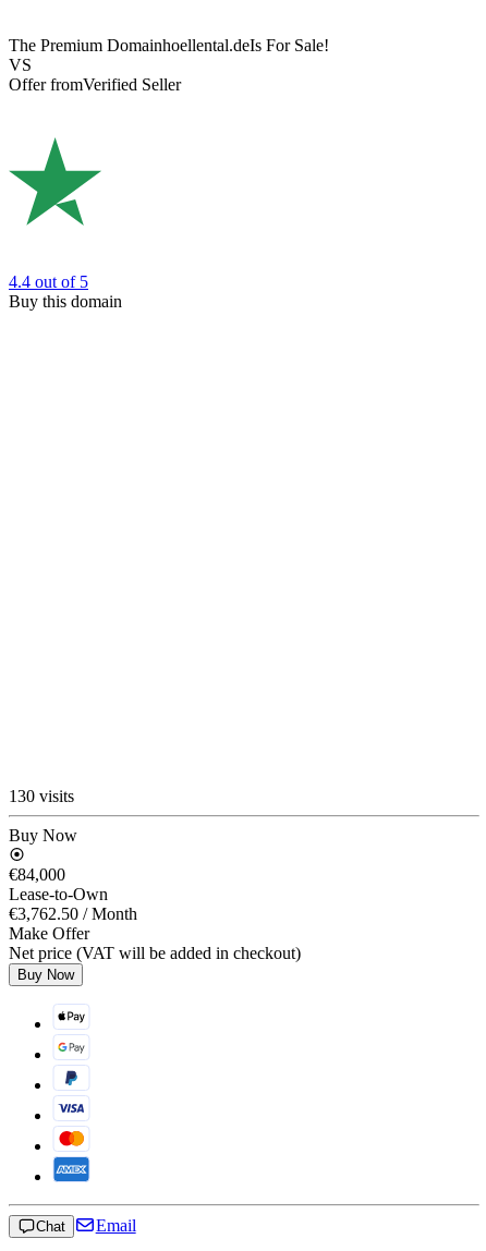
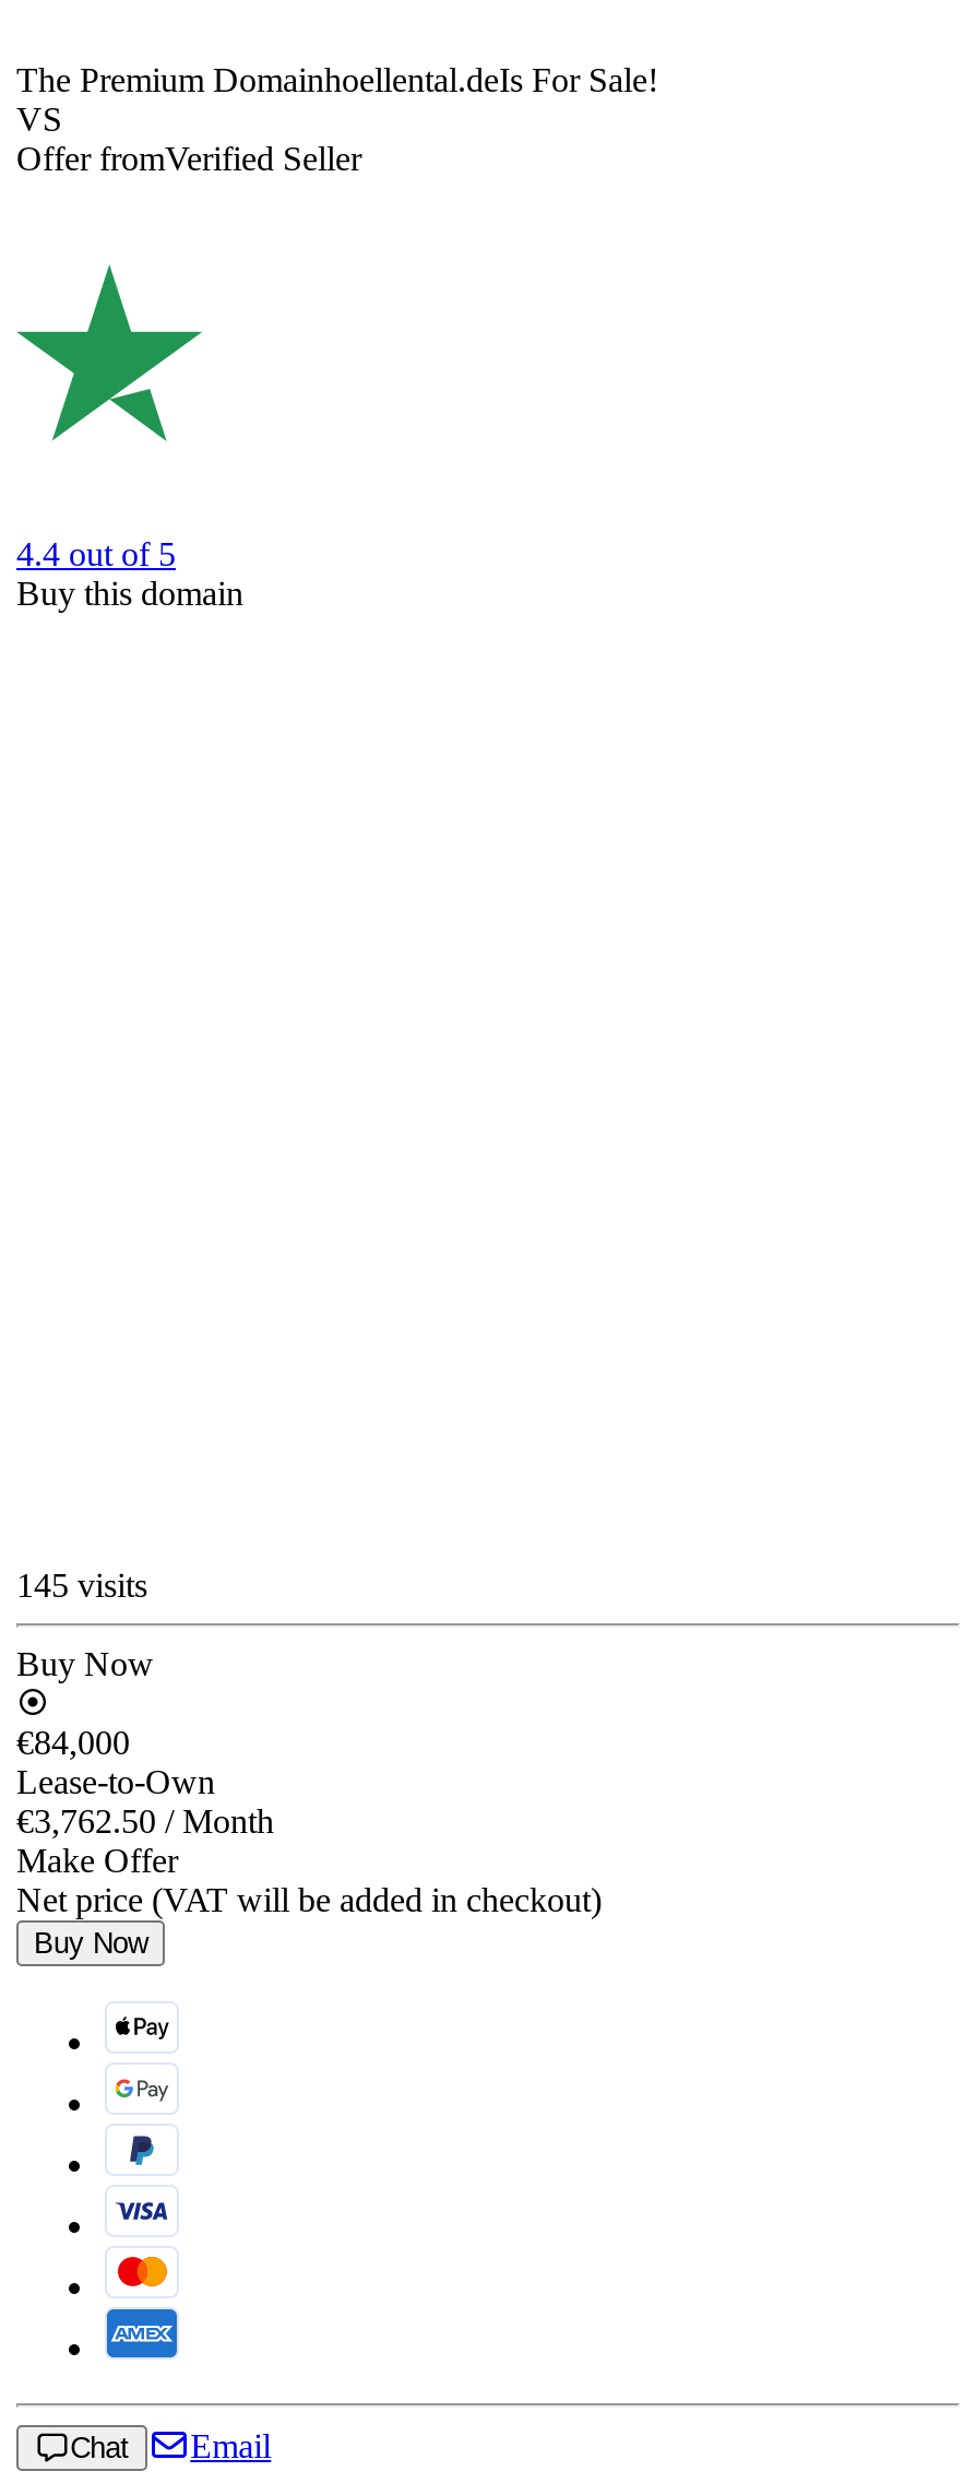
- 130 visits
+ 145 visits
